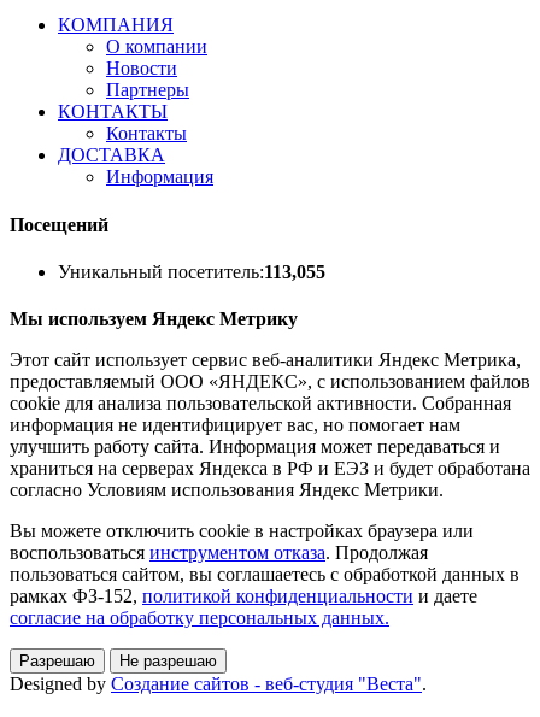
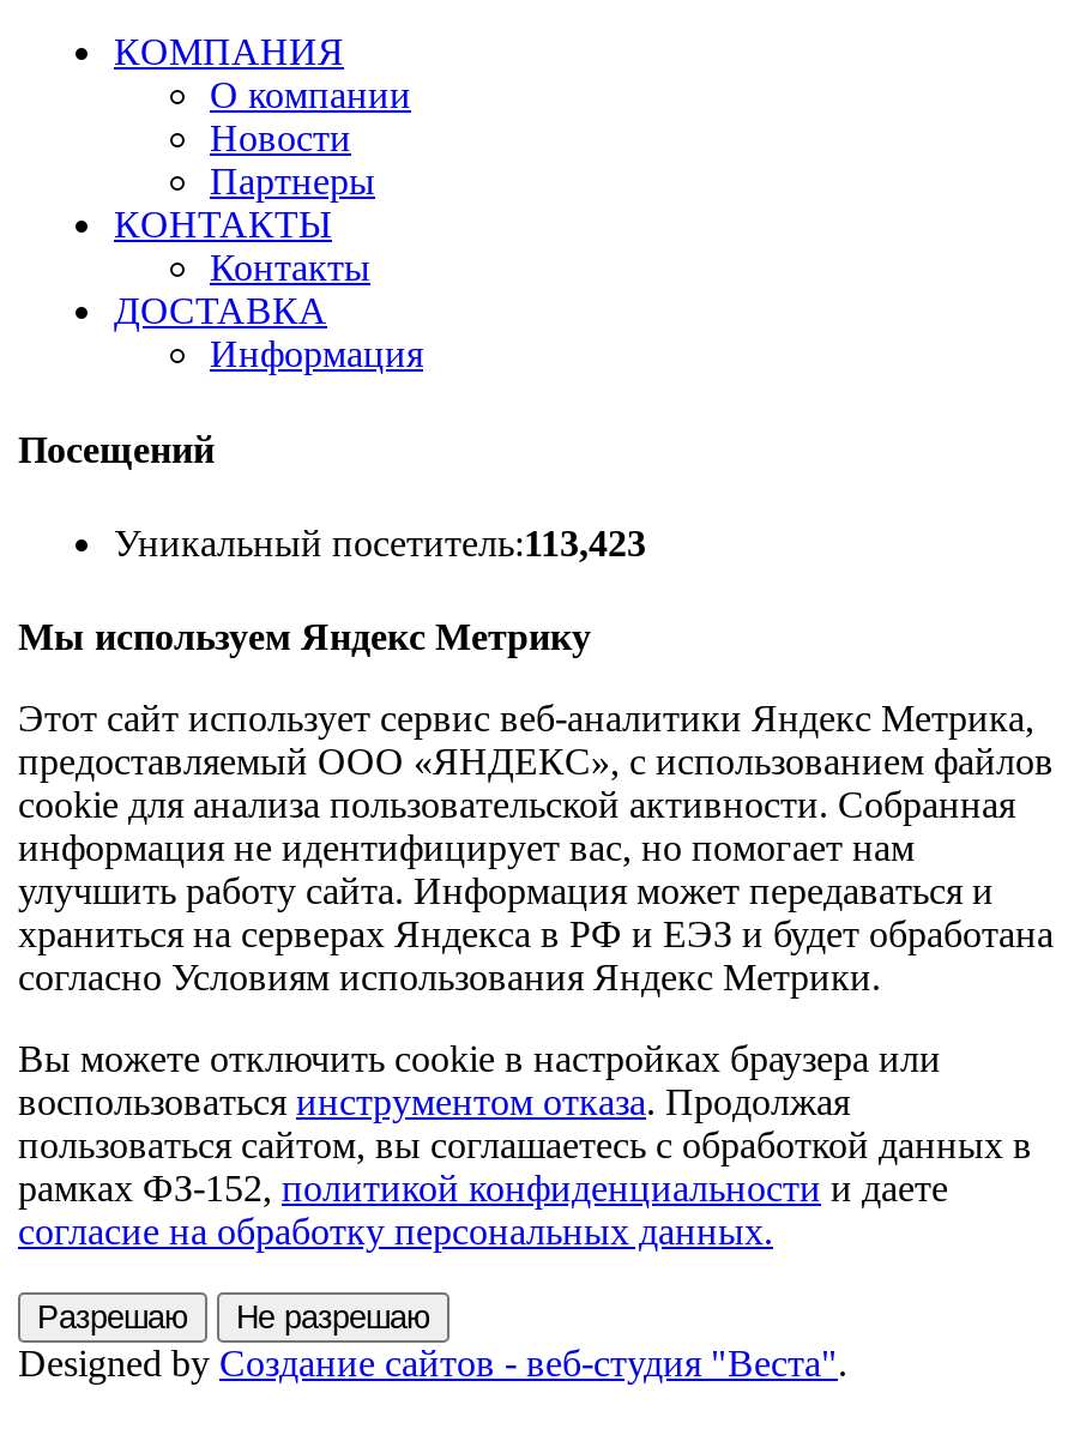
- Уникальный посетитель:113,055
+ Уникальный посетитель:113,423
